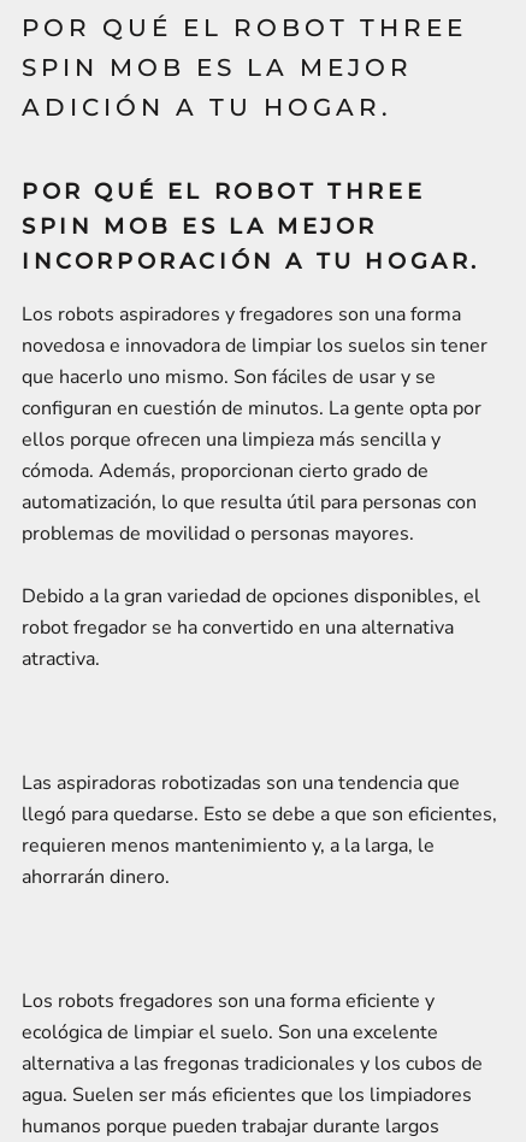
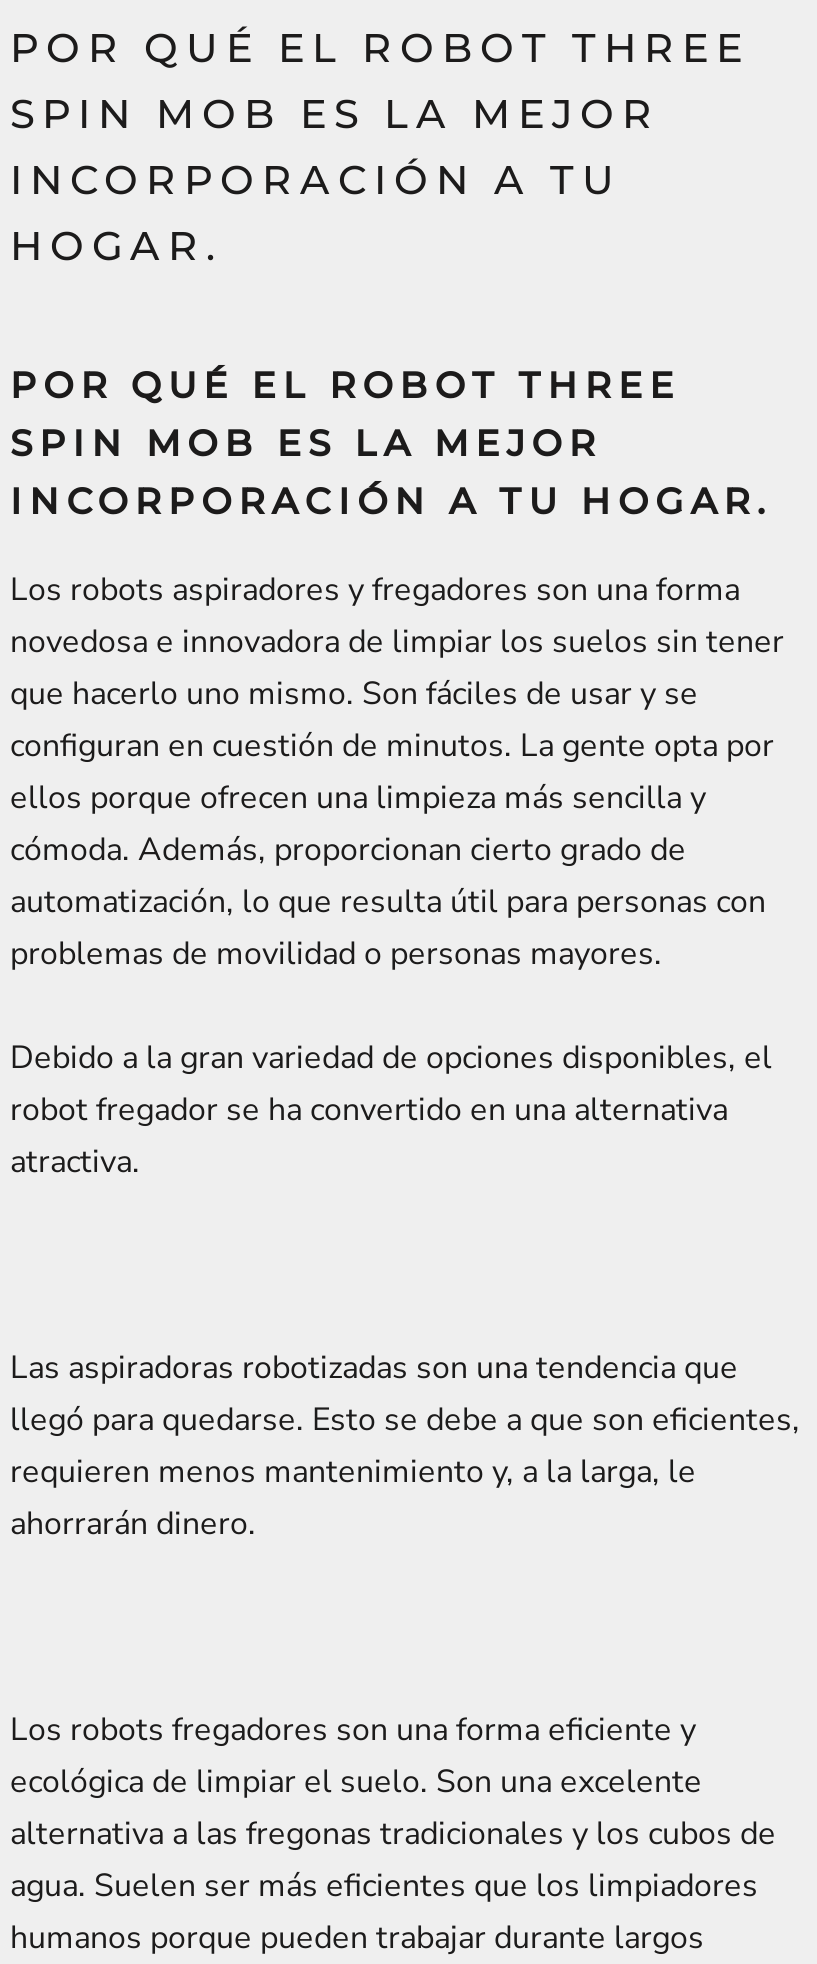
- ADICIÓN A TU HOGAR.
+ INCORPORACIÓN A TU
+ HOGAR.
